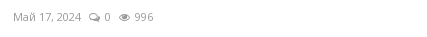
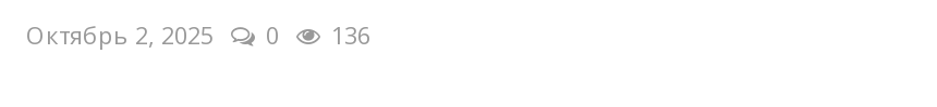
- Май 17, 2024
+ Октябрь 2, 2025

- 996
+ 136
